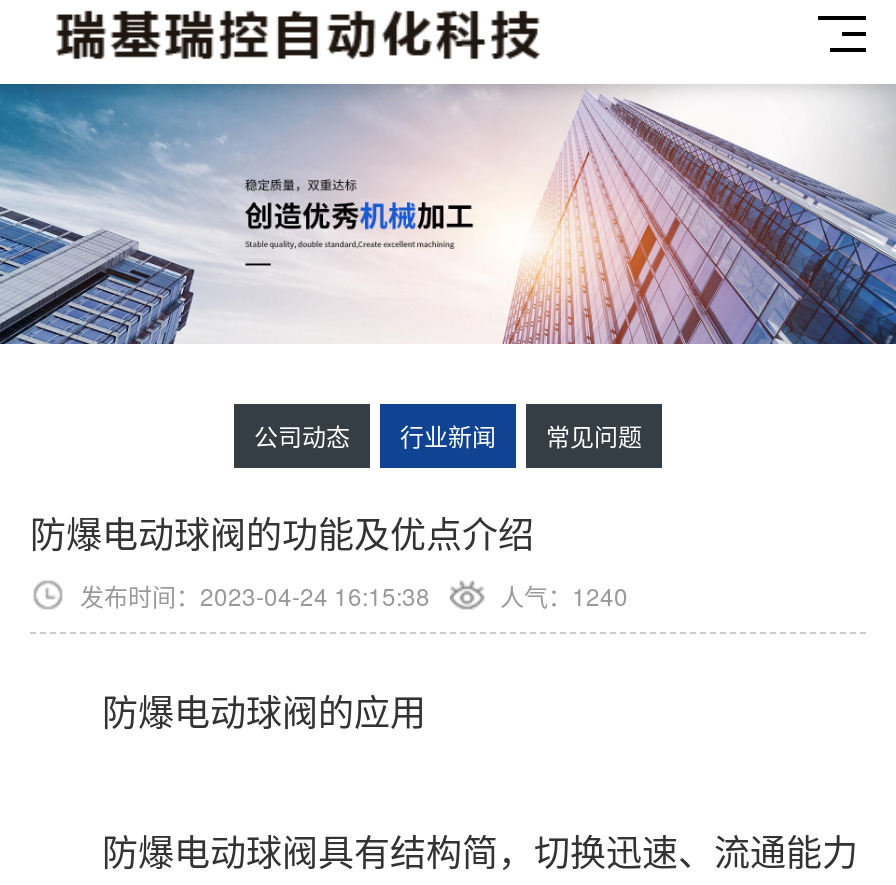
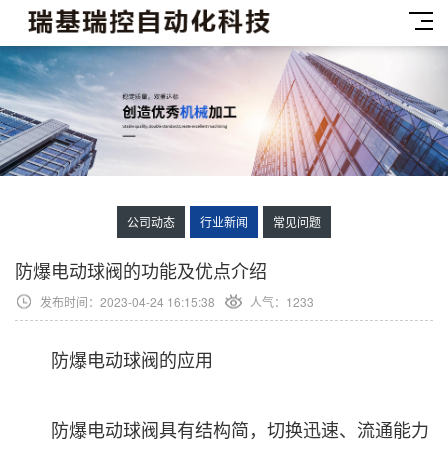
- 人气：1240
+ 人气：1233
